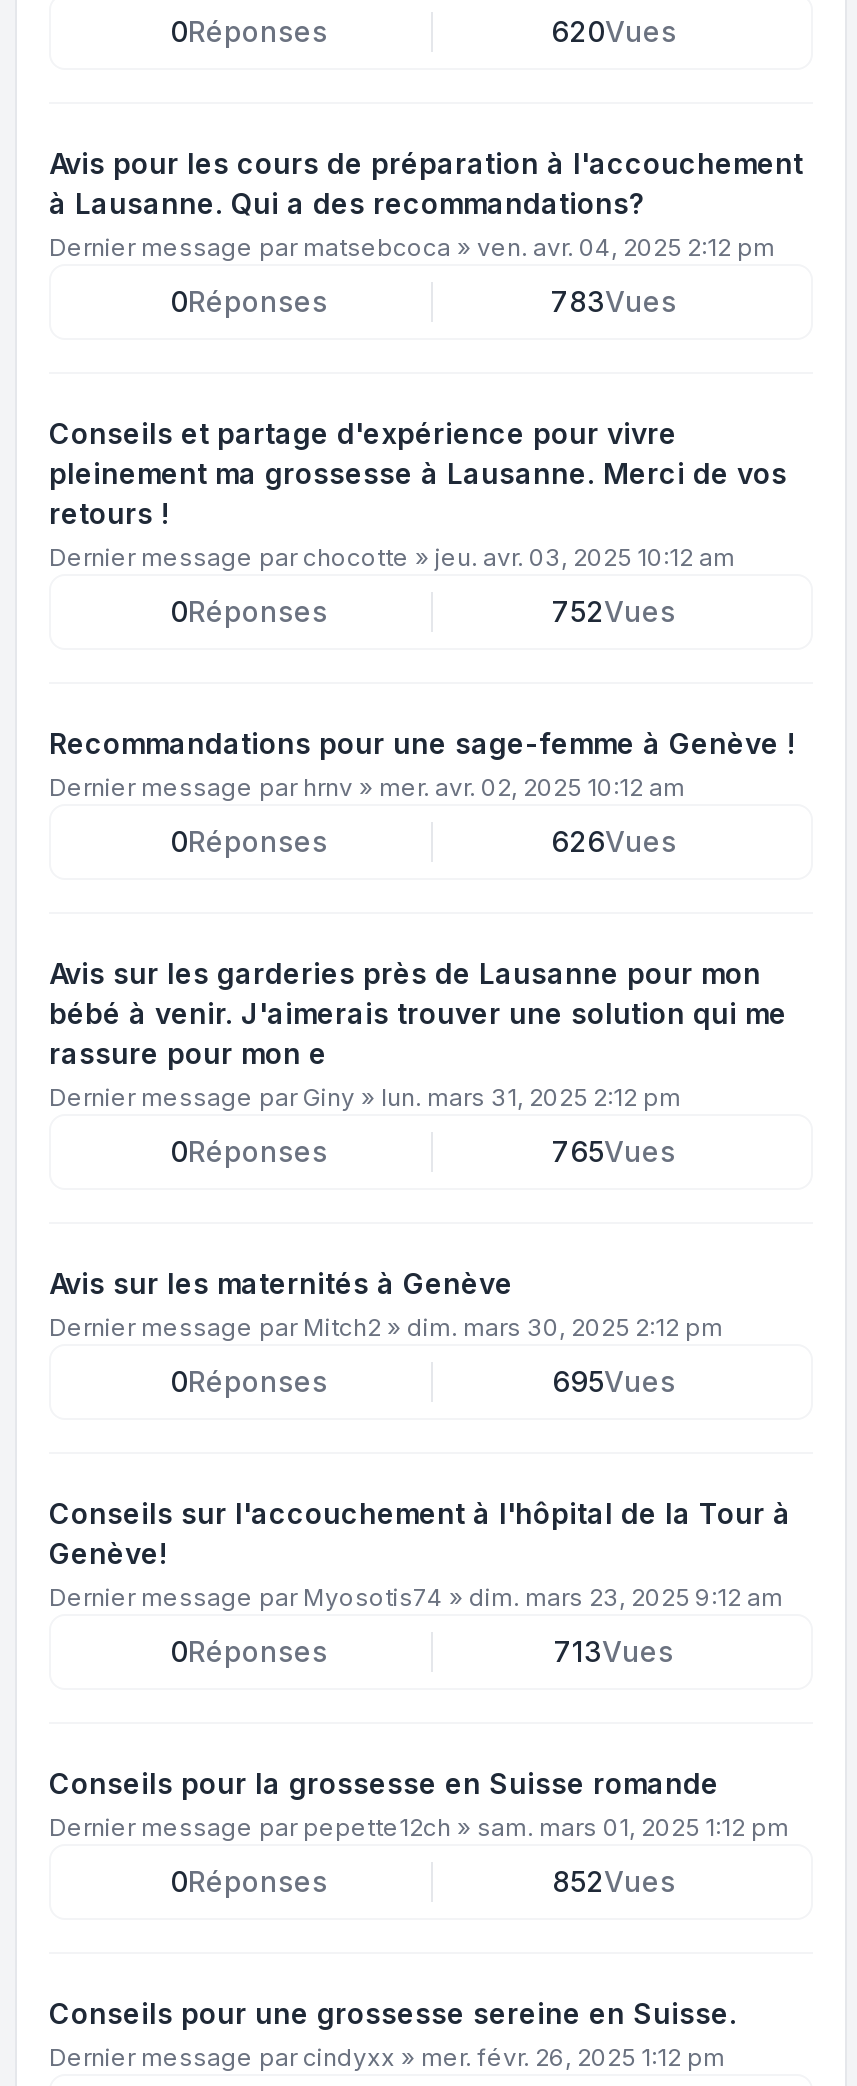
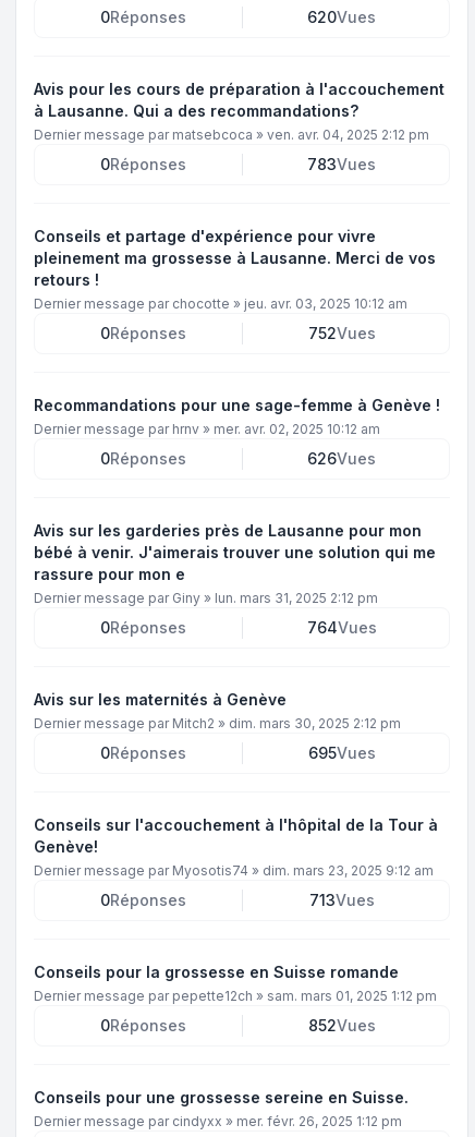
- 765Vues
+ 764Vues
